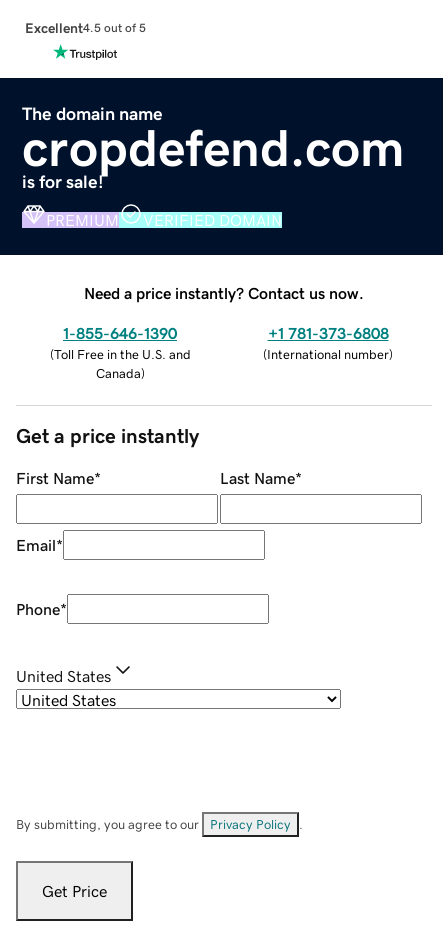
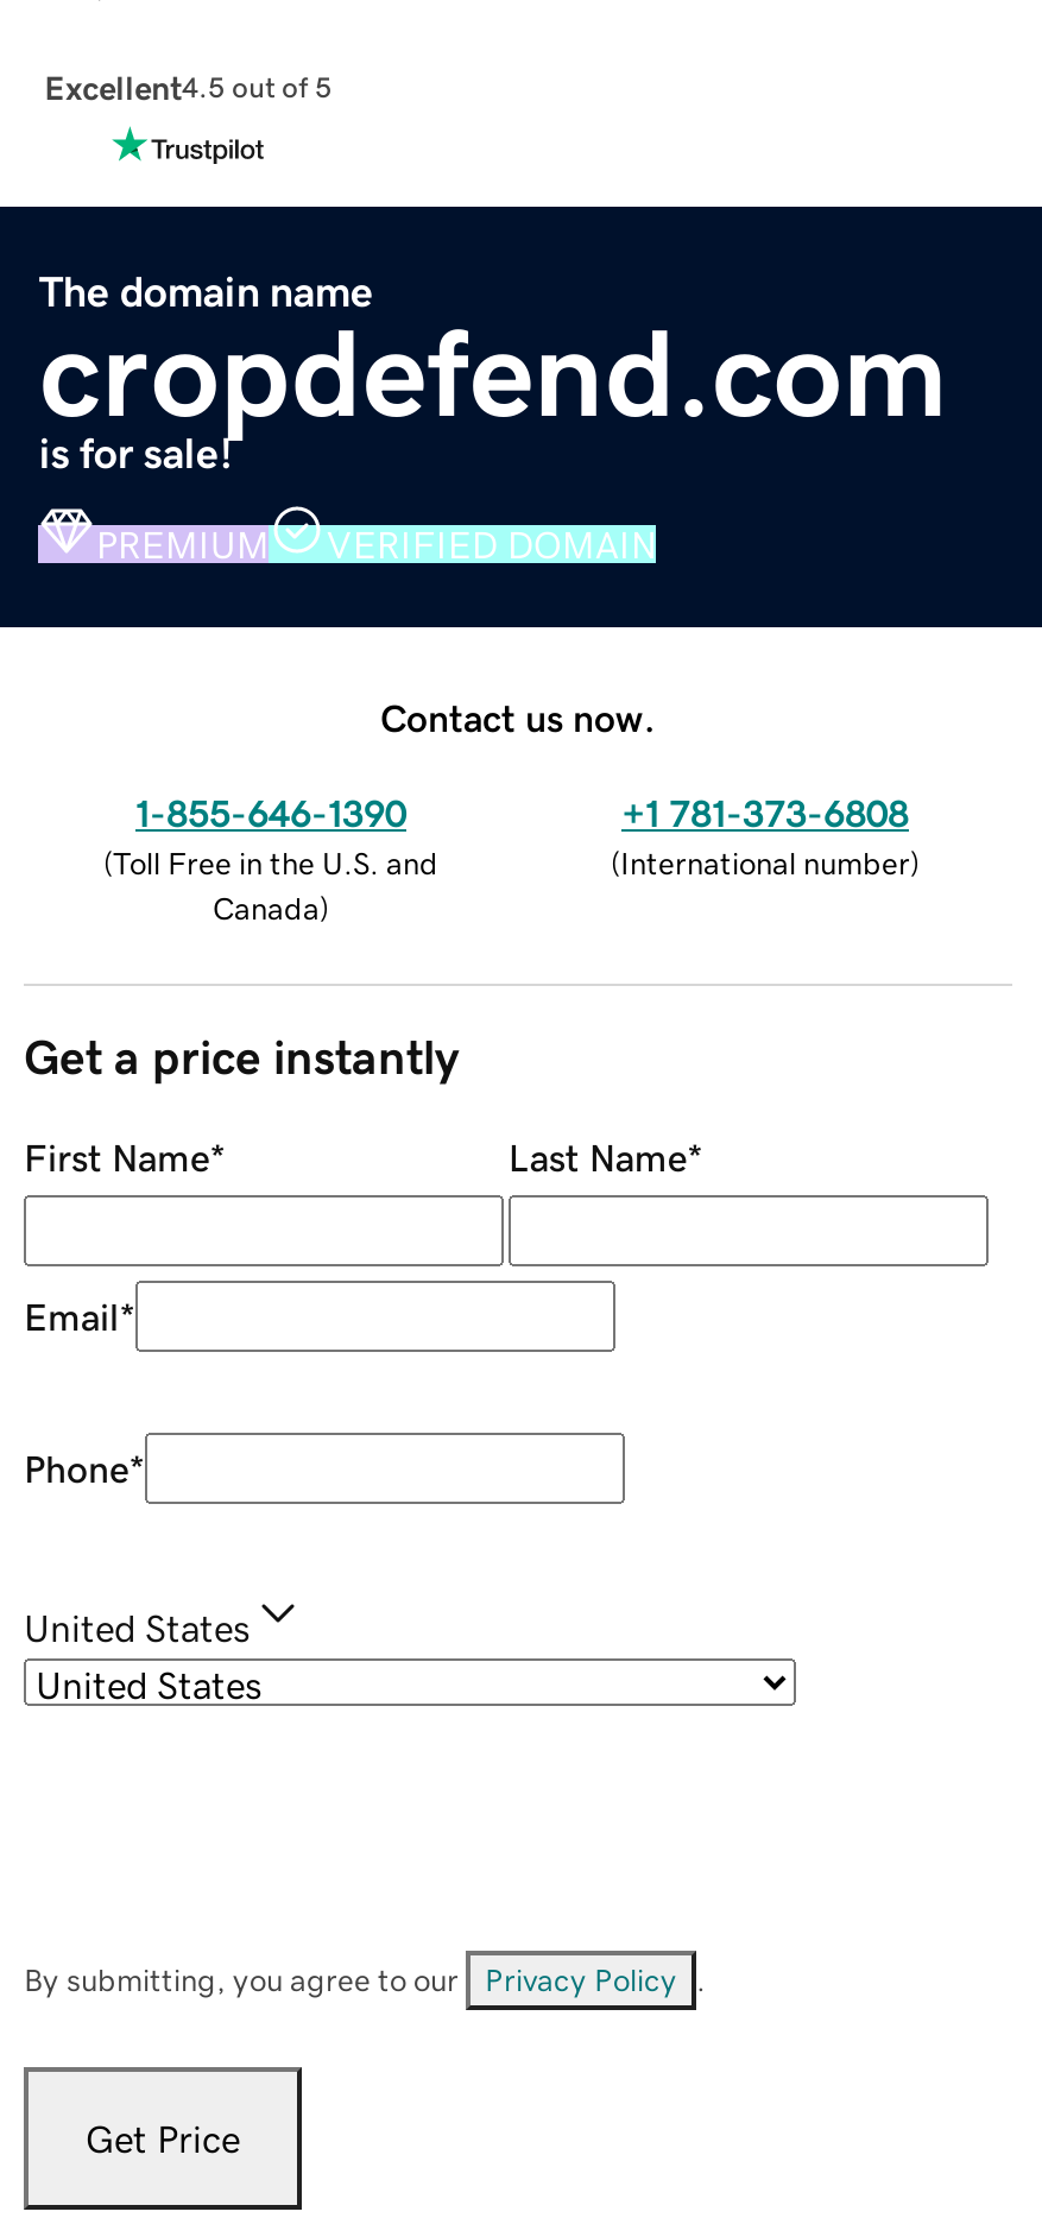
- Need a price instantly? Contact us now.
+ Contact us now.
